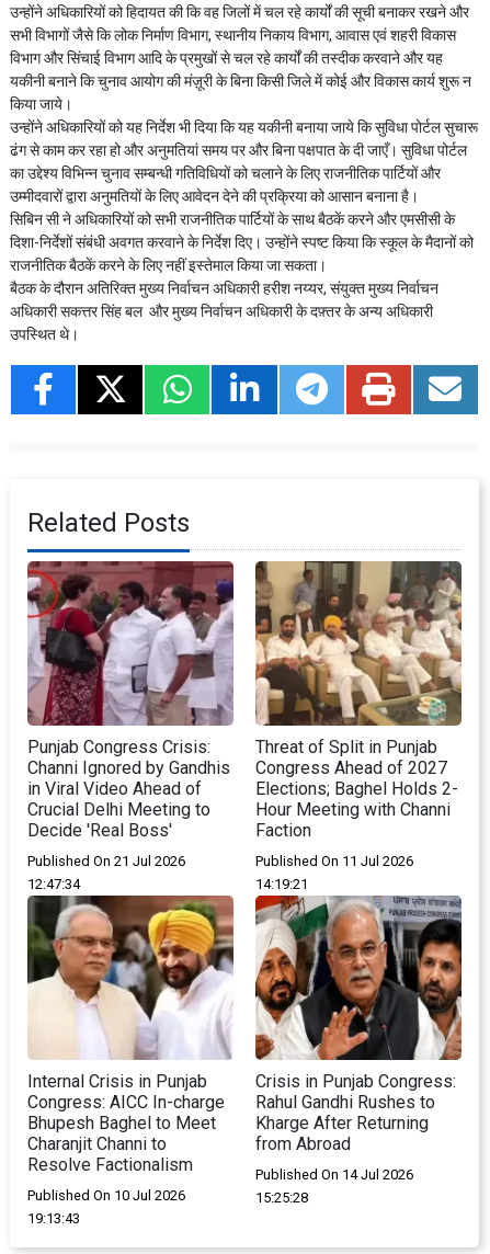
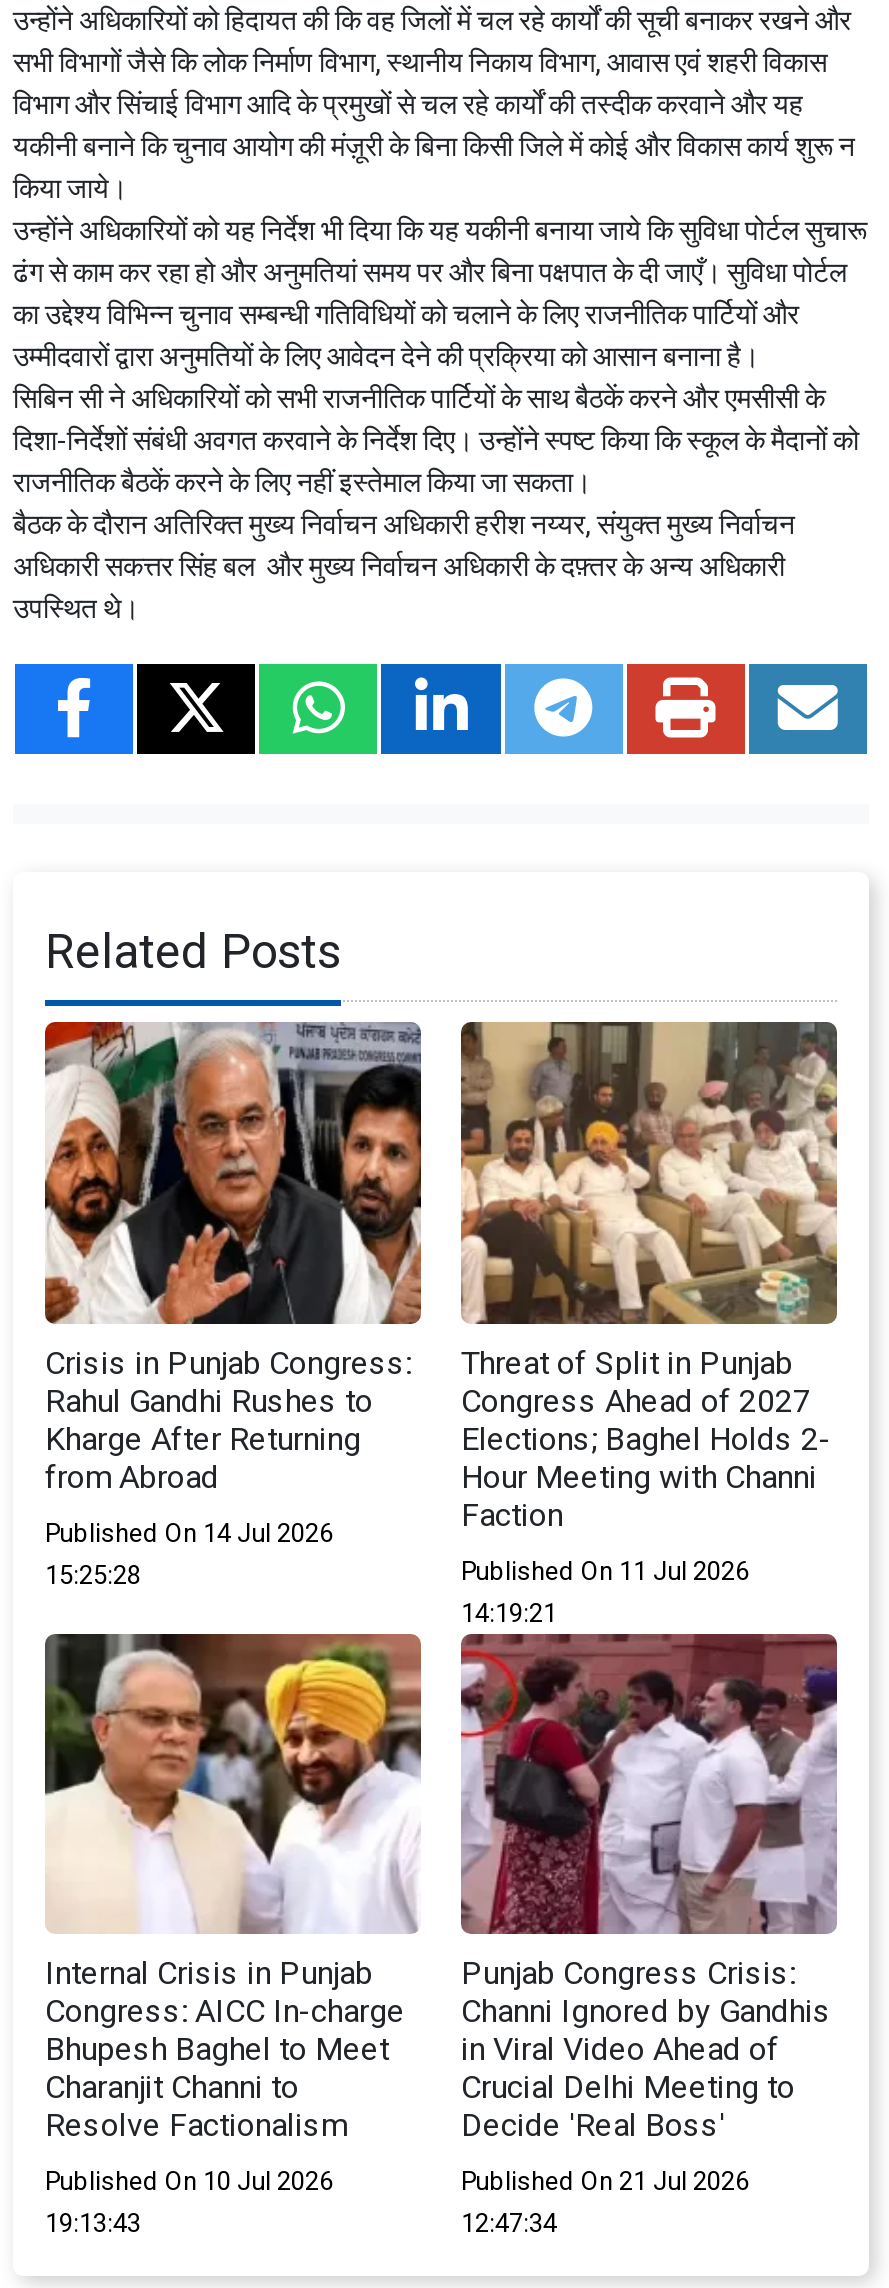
moved down: [image] | Punjab Congress Crisis: | Channi Ignored by Gandhis | in Viral Video Ahead of | Crucial Delhi Meeting to | Decide 'Real Boss'

moved down: Published On 21 Jul 2026 | 12:47:34

moved up: [image] | Crisis in Punjab Congress: | Rahul Gandhi Rushes to | Kharge After Returning | from Abroad

moved up: Published On 14 Jul 2026 | 15:25:28
